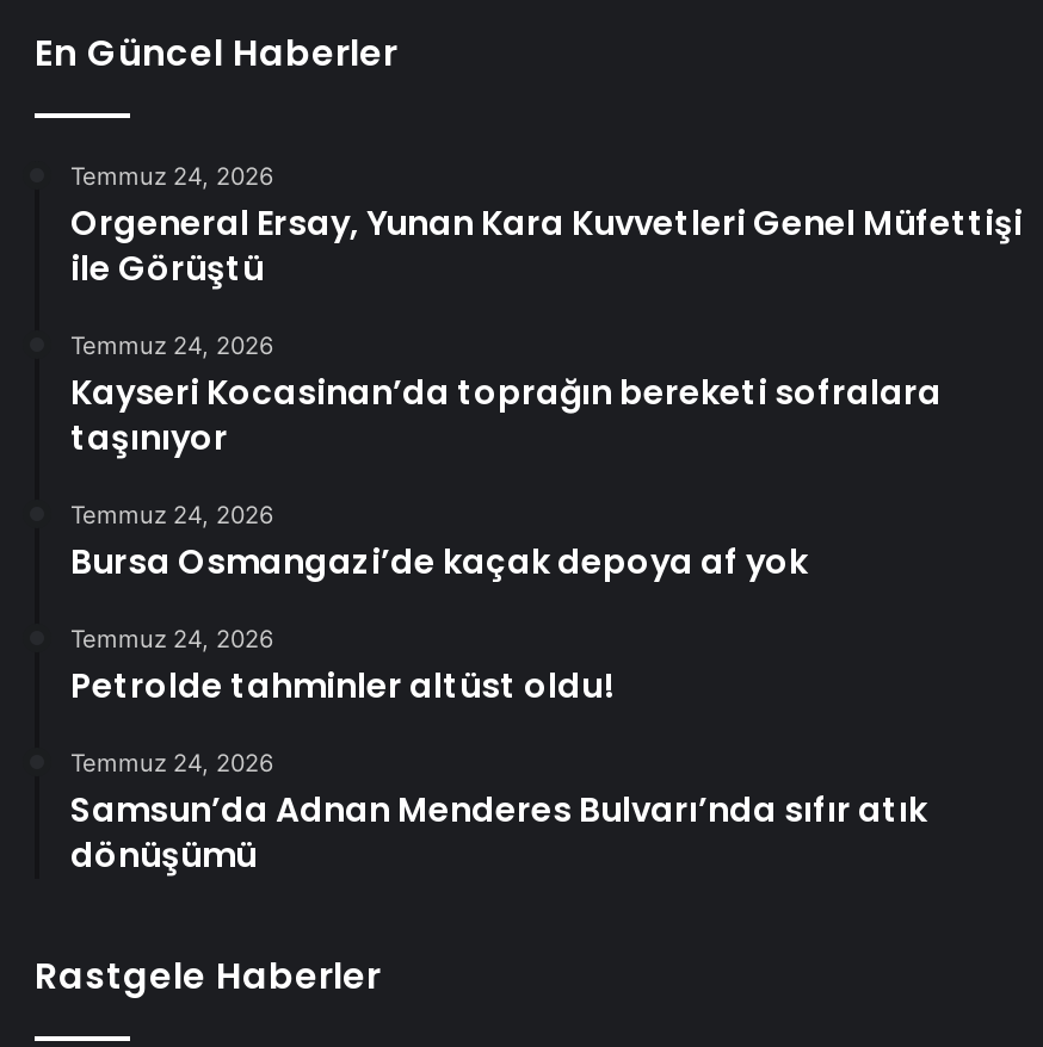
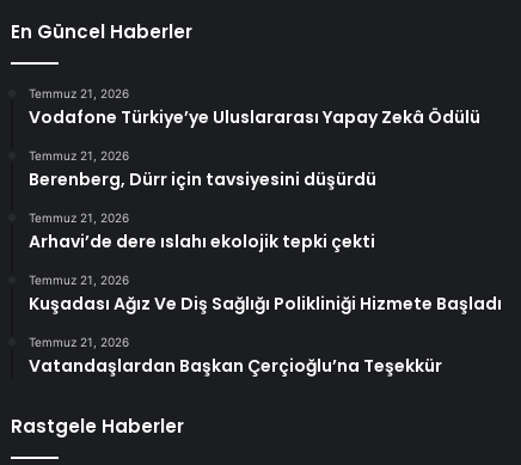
- Temmuz 24, 2026
- Orgeneral Ersay, Yunan Kara Kuvvetleri Genel Müfettişi
- ile Görüştü
+ Temmuz 21, 2026
+ Vodafone Türkiye’ye Uluslararası Yapay Zekâ Ödülü

- Temmuz 24, 2026
- Kayseri Kocasinan’da toprağın bereketi sofralara
- taşınıyor
+ Temmuz 21, 2026
+ Berenberg, Dürr için tavsiyesini düşürdü

- Temmuz 24, 2026
- Bursa Osmangazi’de kaçak depoya af yok
+ Temmuz 21, 2026
+ Arhavi’de dere ıslahı ekolojik tepki çekti

- Temmuz 24, 2026
- Petrolde tahminler altüst oldu!
+ Temmuz 21, 2026
+ Kuşadası Ağız Ve Diş Sağlığı Polikliniği Hizmete Başladı

- Temmuz 24, 2026
- Samsun’da Adnan Menderes Bulvarı’nda sıfır atık
- dönüşümü
+ Temmuz 21, 2026
+ Vatandaşlardan Başkan Çerçioğlu’na Teşekkür
